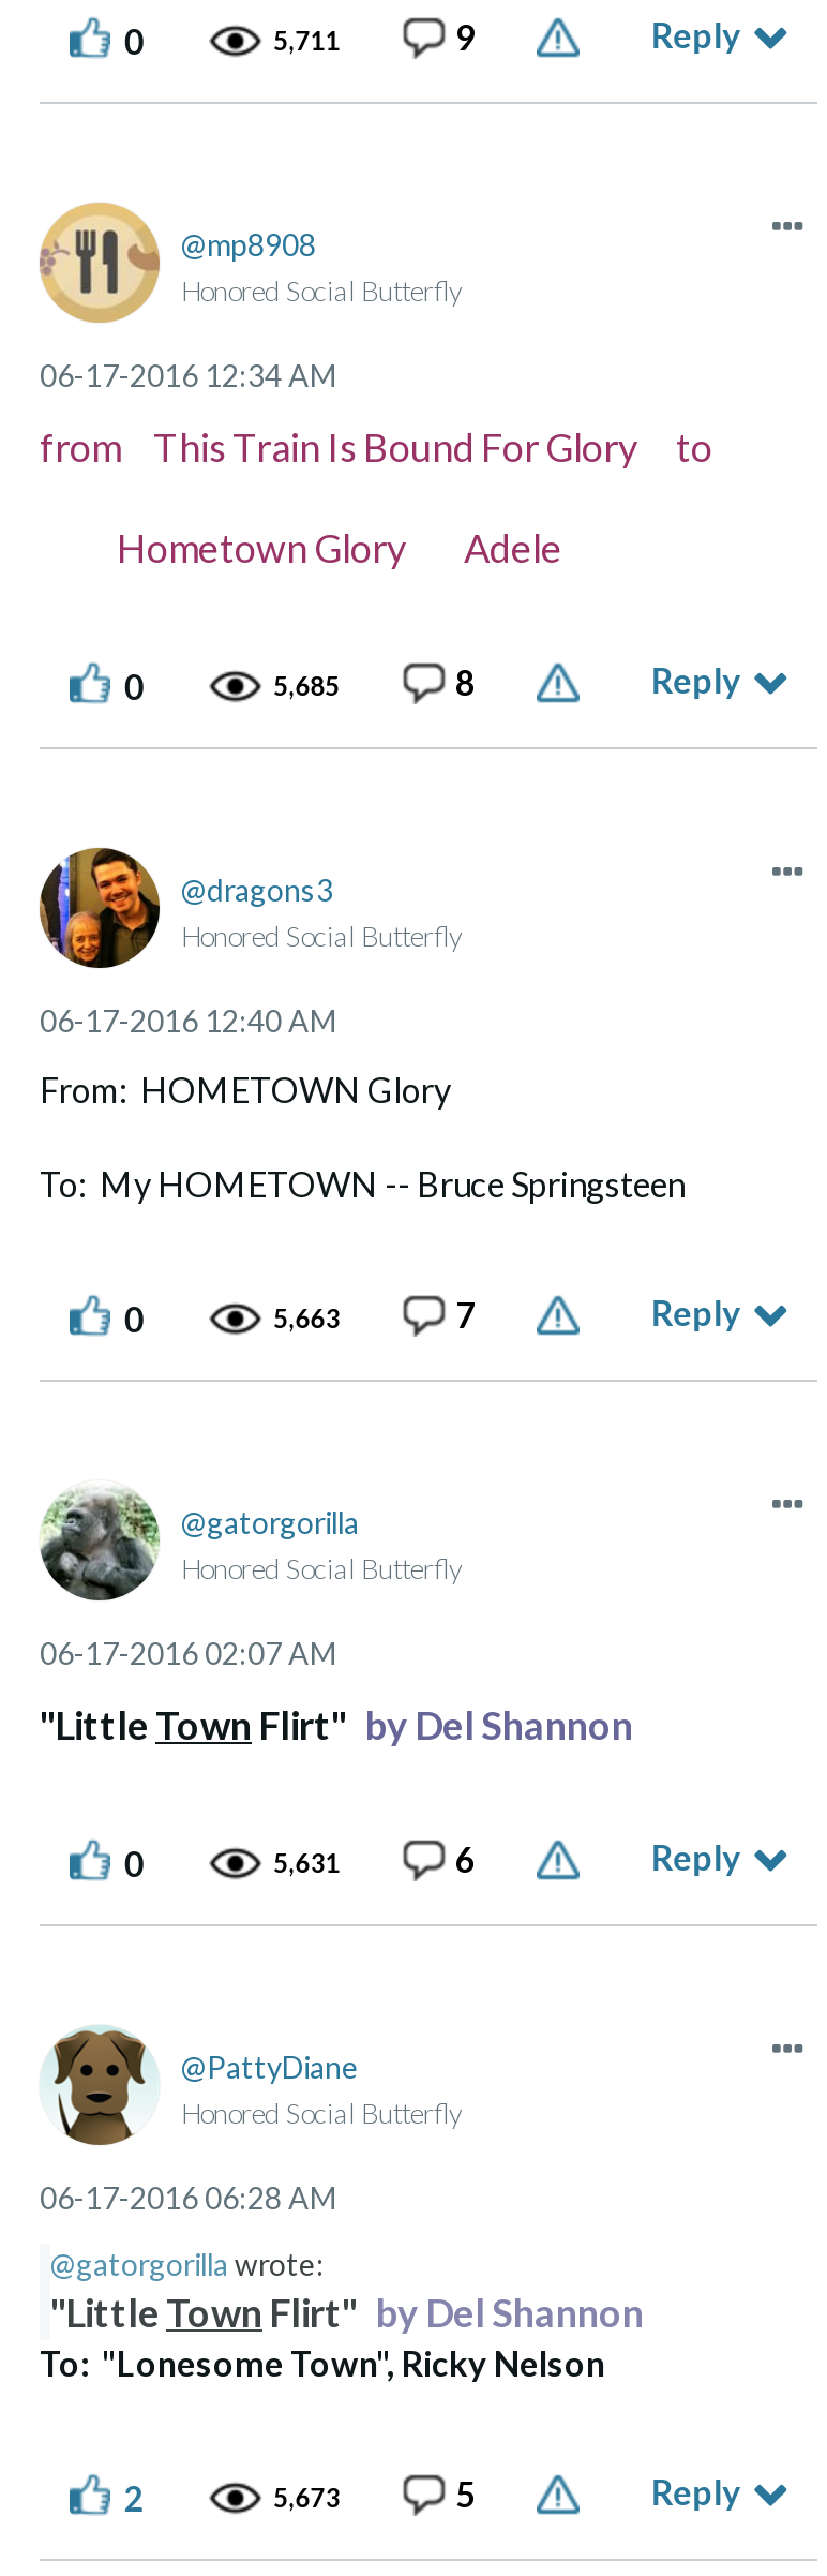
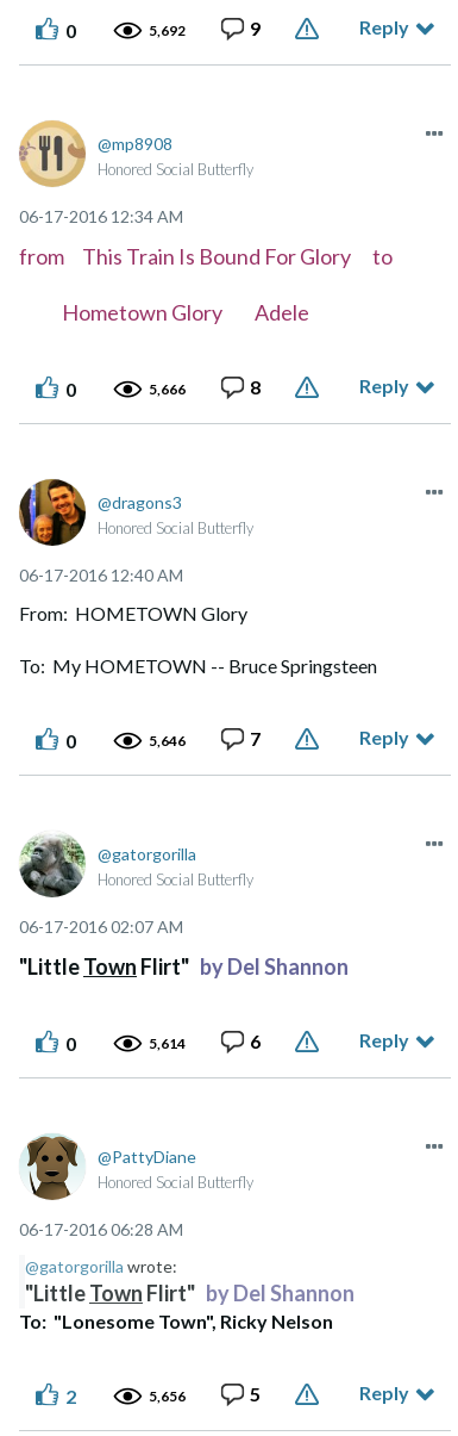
- 5,711
+ 5,692

- 5,685
+ 5,666

- 5,663
+ 5,646

- 5,631
+ 5,614

- 5,673
+ 5,656
